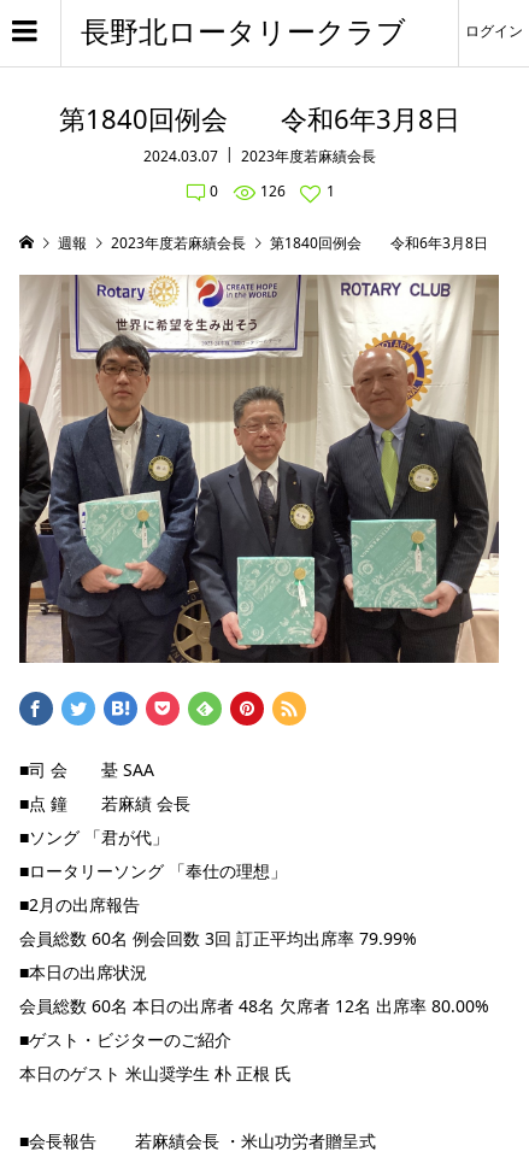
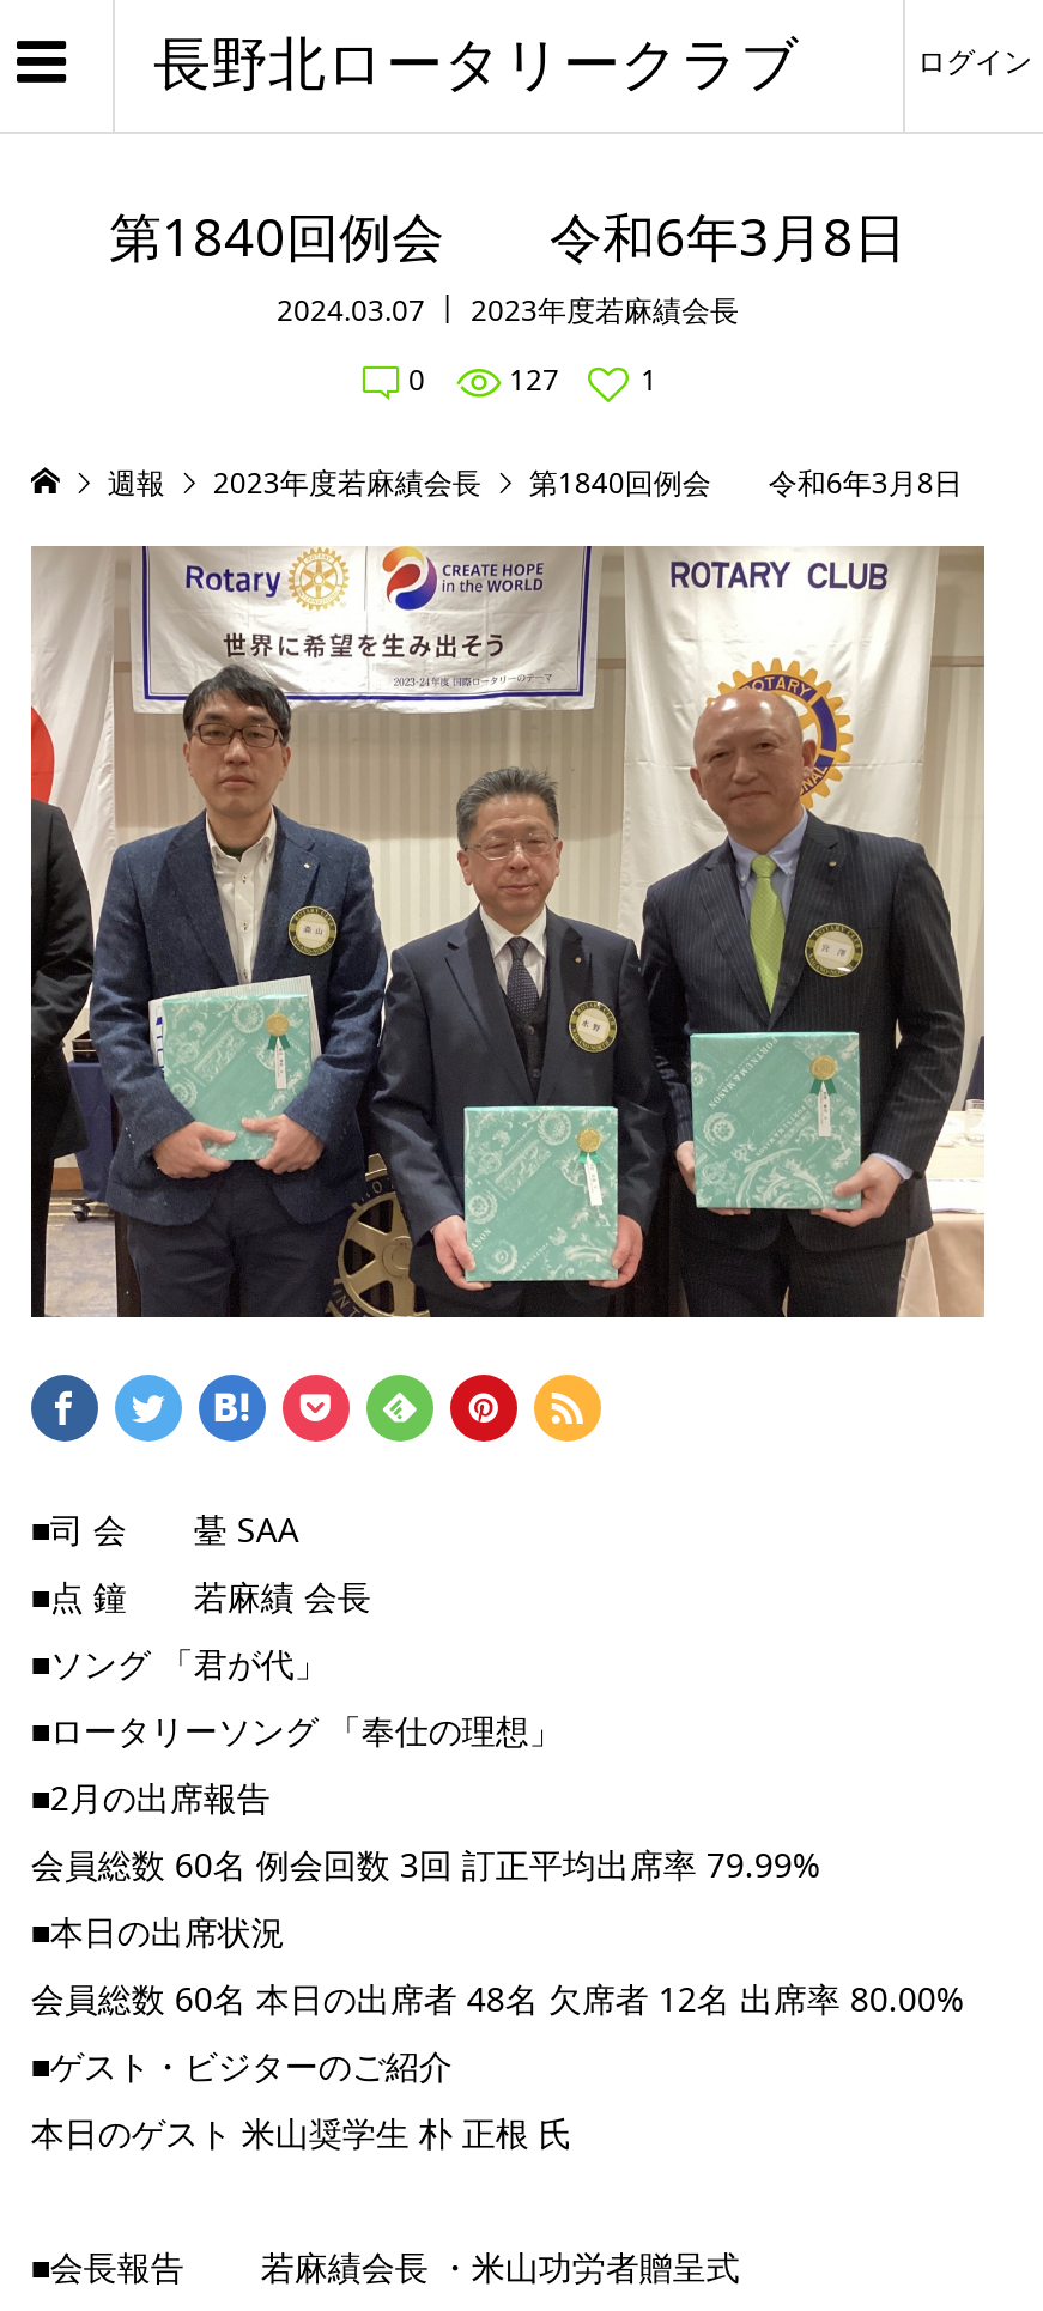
- 126 1
+ 127 1
